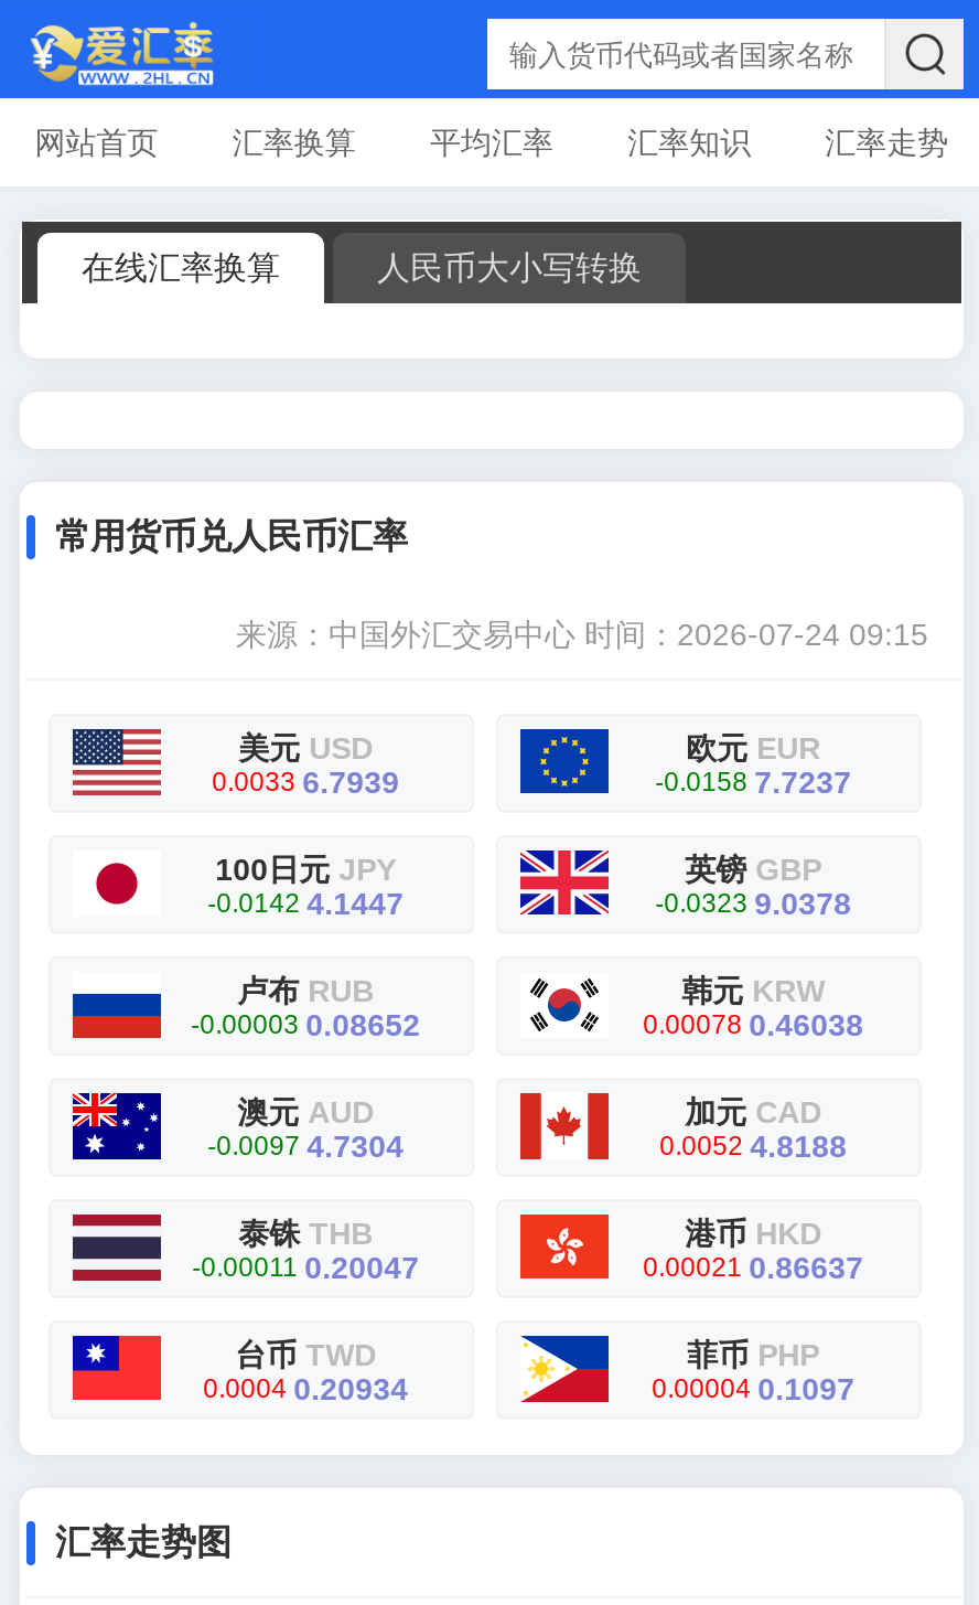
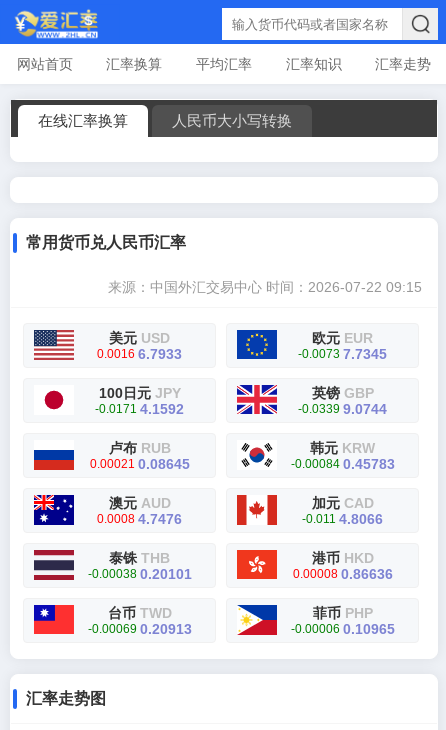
- 来源：中国外汇交易中心时间：2026-07-24 09:15
+ 来源：中国外汇交易中心时间：2026-07-22 09:15

- 0.0033 6.7939
+ 0.0016 6.7933

- -0.0158 7.7237
+ -0.0073 7.7345

- -0.0142 4.1447
+ -0.0171 4.1592

- -0.0323 9.0378
+ -0.0339 9.0744

- -0.00003 0.08652
+ 0.00021 0.08645

- 0.00078 0.46038
+ -0.00084 0.45783

- -0.0097 4.7304
+ 0.0008 4.7476

- 0.0052 4.8188
+ -0.011 4.8066

- -0.00011 0.20047
+ -0.00038 0.20101

- 0.00021 0.86637
+ 0.00008 0.86636

- 0.0004 0.20934
+ -0.00069 0.20913

- 0.00004 0.1097
+ -0.00006 0.10965
